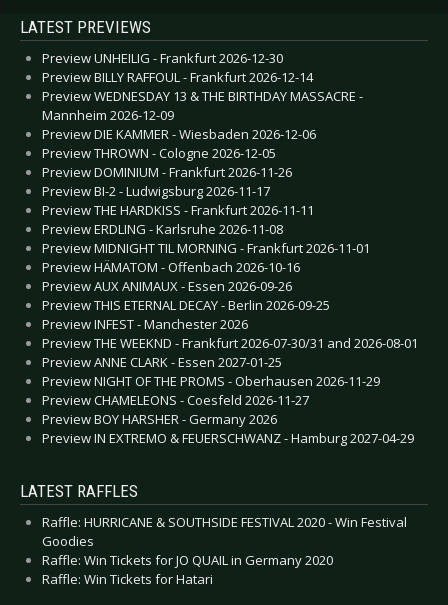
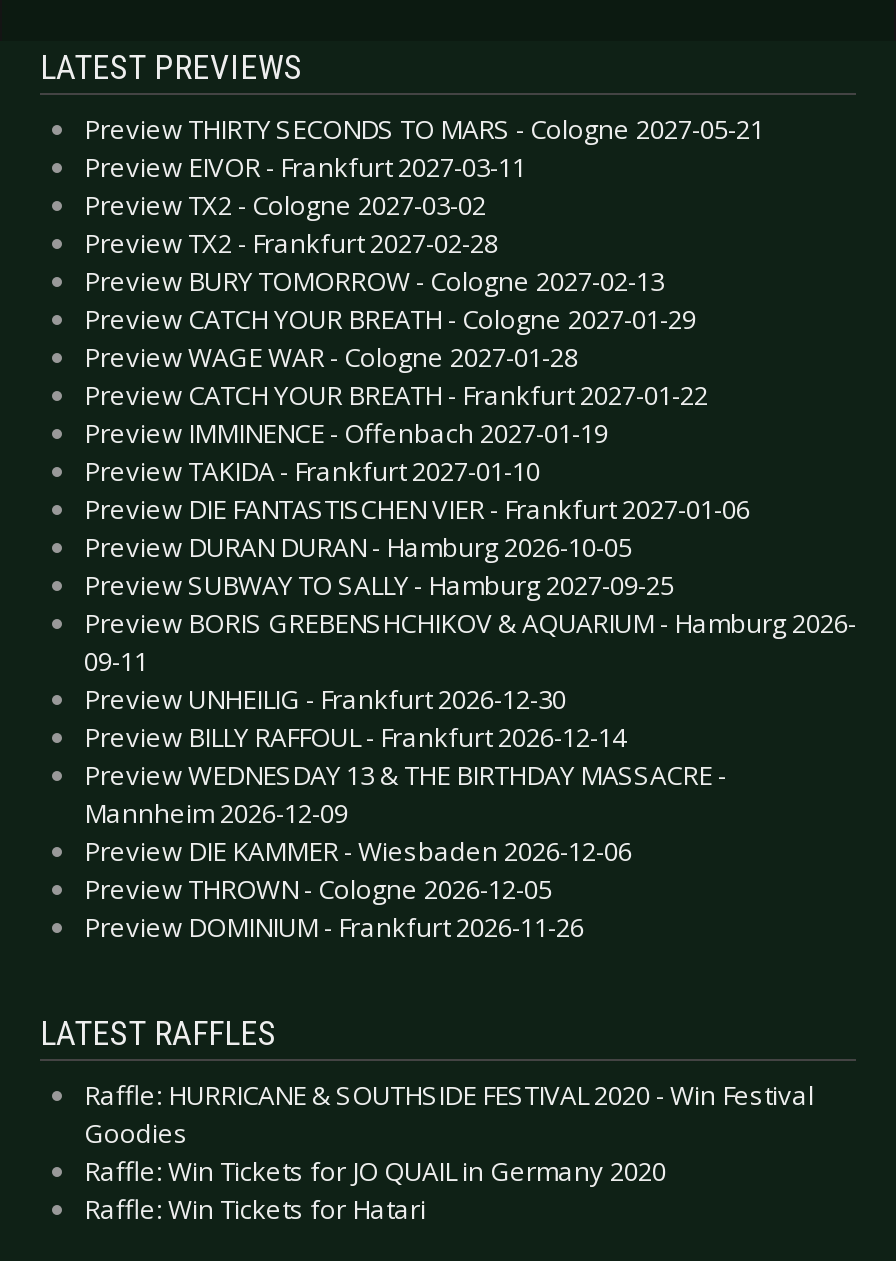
+ Preview THIRTY SECONDS TO MARS - Cologne 2027-05-21
+ Preview EIVOR - Frankfurt 2027-03-11
+ Preview TX2 - Cologne 2027-03-02
+ Preview TX2 - Frankfurt 2027-02-28
+ Preview BURY TOMORROW - Cologne 2027-02-13
+ Preview CATCH YOUR BREATH - Cologne 2027-01-29
+ Preview WAGE WAR - Cologne 2027-01-28
+ Preview CATCH YOUR BREATH - Frankfurt 2027-01-22
+ Preview IMMINENCE - Offenbach 2027-01-19
+ Preview TAKIDA - Frankfurt 2027-01-10
+ Preview DIE FANTASTISCHEN VIER - Frankfurt 2027-01-06
+ Preview DURAN DURAN - Hamburg 2026-10-05
+ Preview SUBWAY TO SALLY - Hamburg 2027-09-25
+ Preview BORIS GREBENSHCHIKOV & AQUARIUM - Hamburg 2026-
+ 09-11

moved down: Preview UNHEILIG - Frankfurt 2026-12-30 | Preview BILLY RAFFOUL - Frankfurt 2026-12-14 | Preview WEDNESDAY 13 & THE BIRTHDAY MASSACRE - | Mannheim 2026-12-09 | Preview DIE KAMMER - Wiesbaden 2026-12-06 | Preview THROWN - Cologne 2026-12-05 | Preview DOMINIUM - Frankfurt 2026-11-26

- Preview BI-2 - Ludwigsburg 2026-11-17
- Preview THE HARDKISS - Frankfurt 2026-11-11
- Preview ERDLING - Karlsruhe 2026-11-08
- Preview MIDNIGHT TIL MORNING - Frankfurt 2026-11-01
- Preview HÄMATOM - Offenbach 2026-10-16
- Preview AUX ANIMAUX - Essen 2026-09-26
- Preview THIS ETERNAL DECAY - Berlin 2026-09-25
- Preview INFEST - Manchester 2026
- Preview THE WEEKND - Frankfurt 2026-07-30/31 and 2026-08-01
- Preview ANNE CLARK - Essen 2027-01-25
- Preview NIGHT OF THE PROMS - Oberhausen 2026-11-29
- Preview CHAMELEONS - Coesfeld 2026-11-27
- Preview BOY HARSHER - Germany 2026
- Preview IN EXTREMO & FEUERSCHWANZ - Hamburg 2027-04-29
